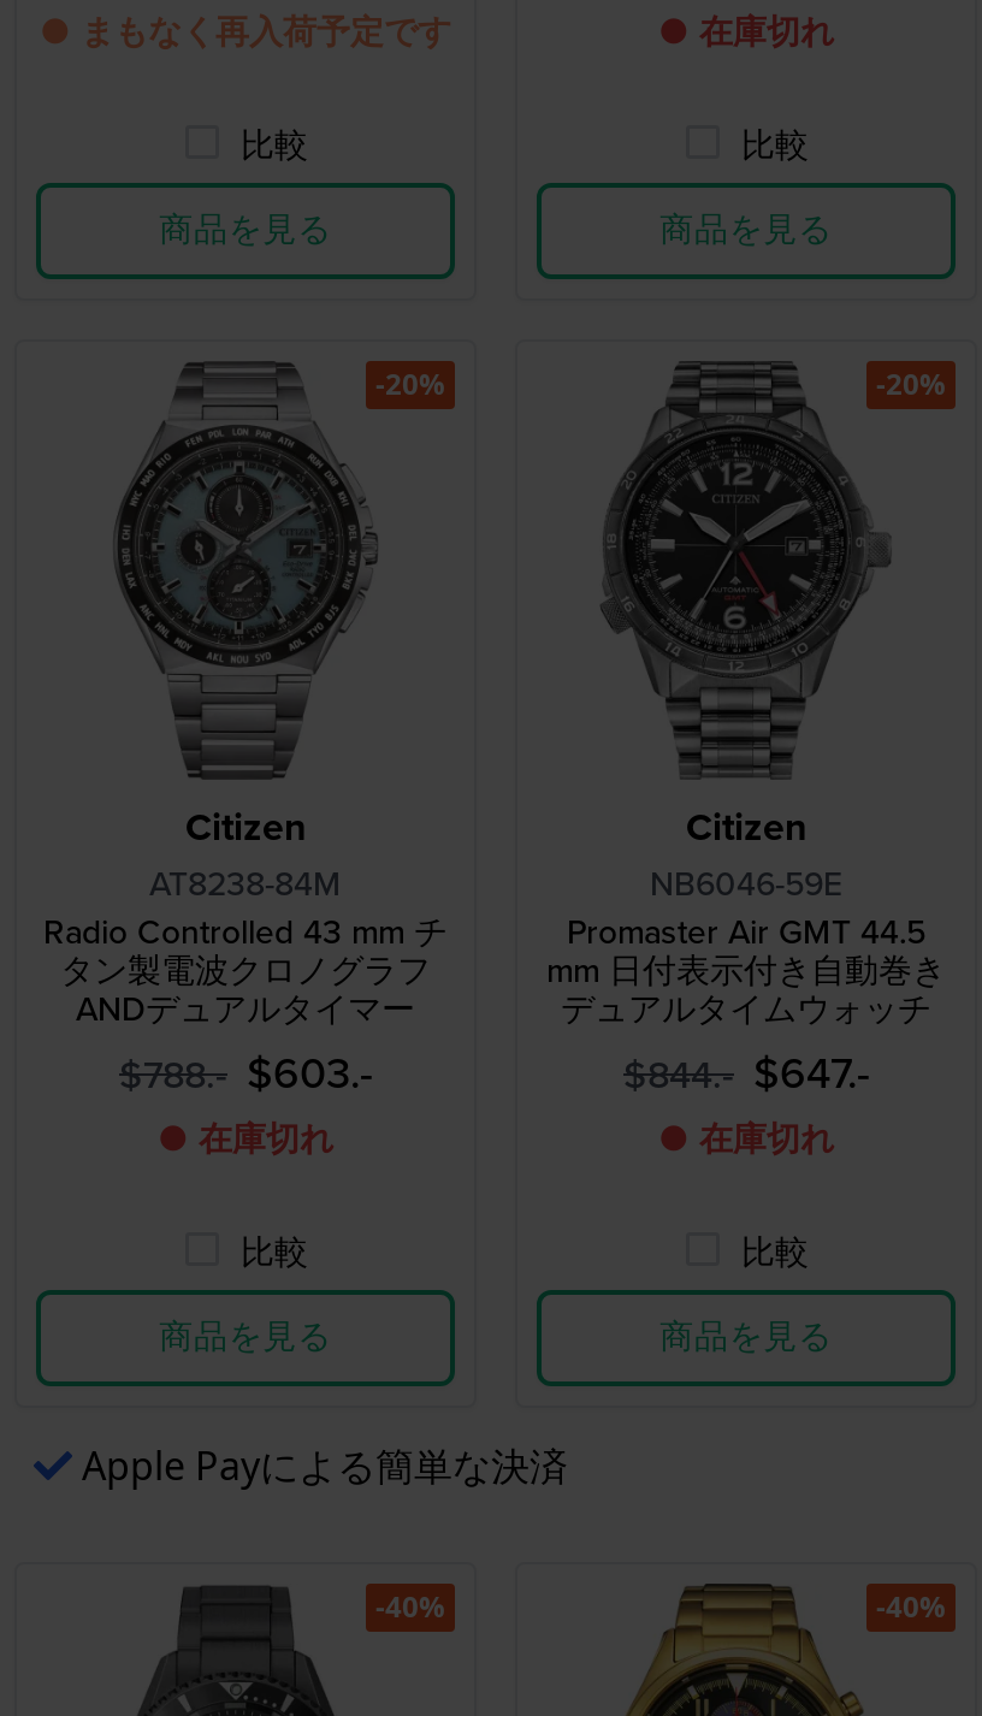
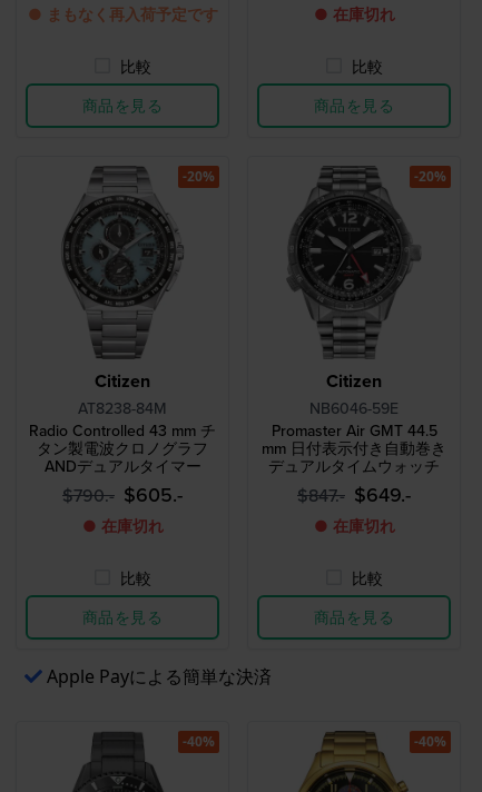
- $788.- $603.-
+ $790.- $605.-

- $844.- $647.-
+ $847.- $649.-
